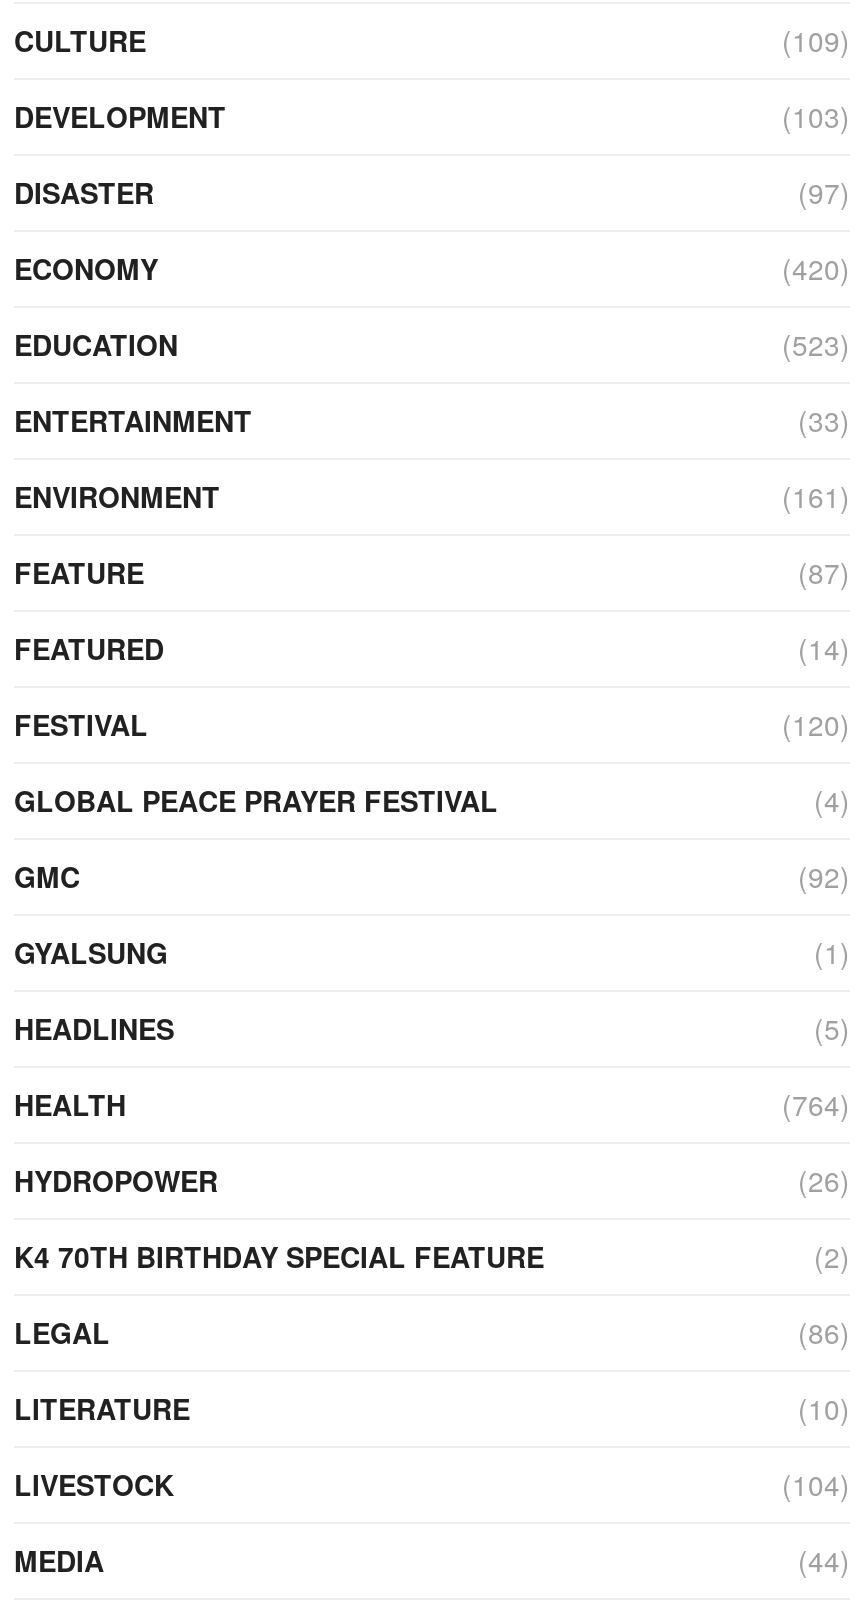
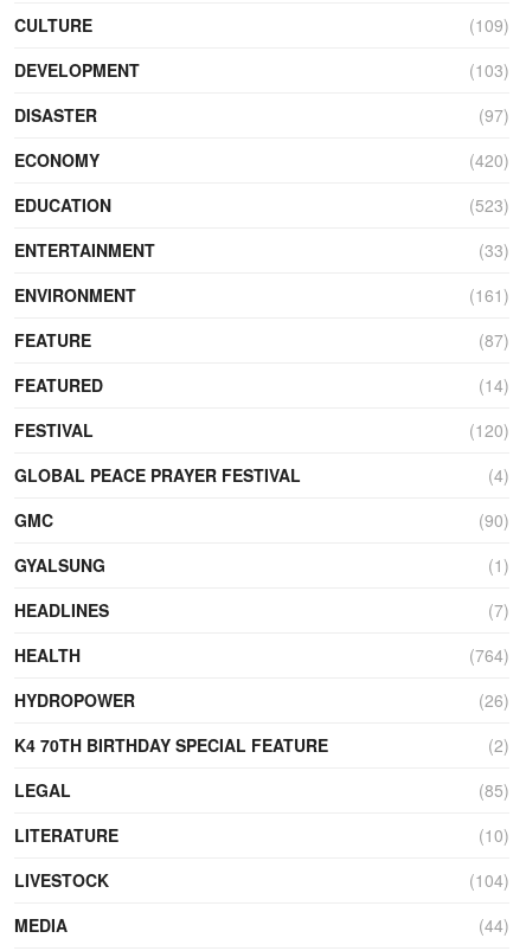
- (92)
+ (90)

- (5)
+ (7)

- (86)
+ (85)
